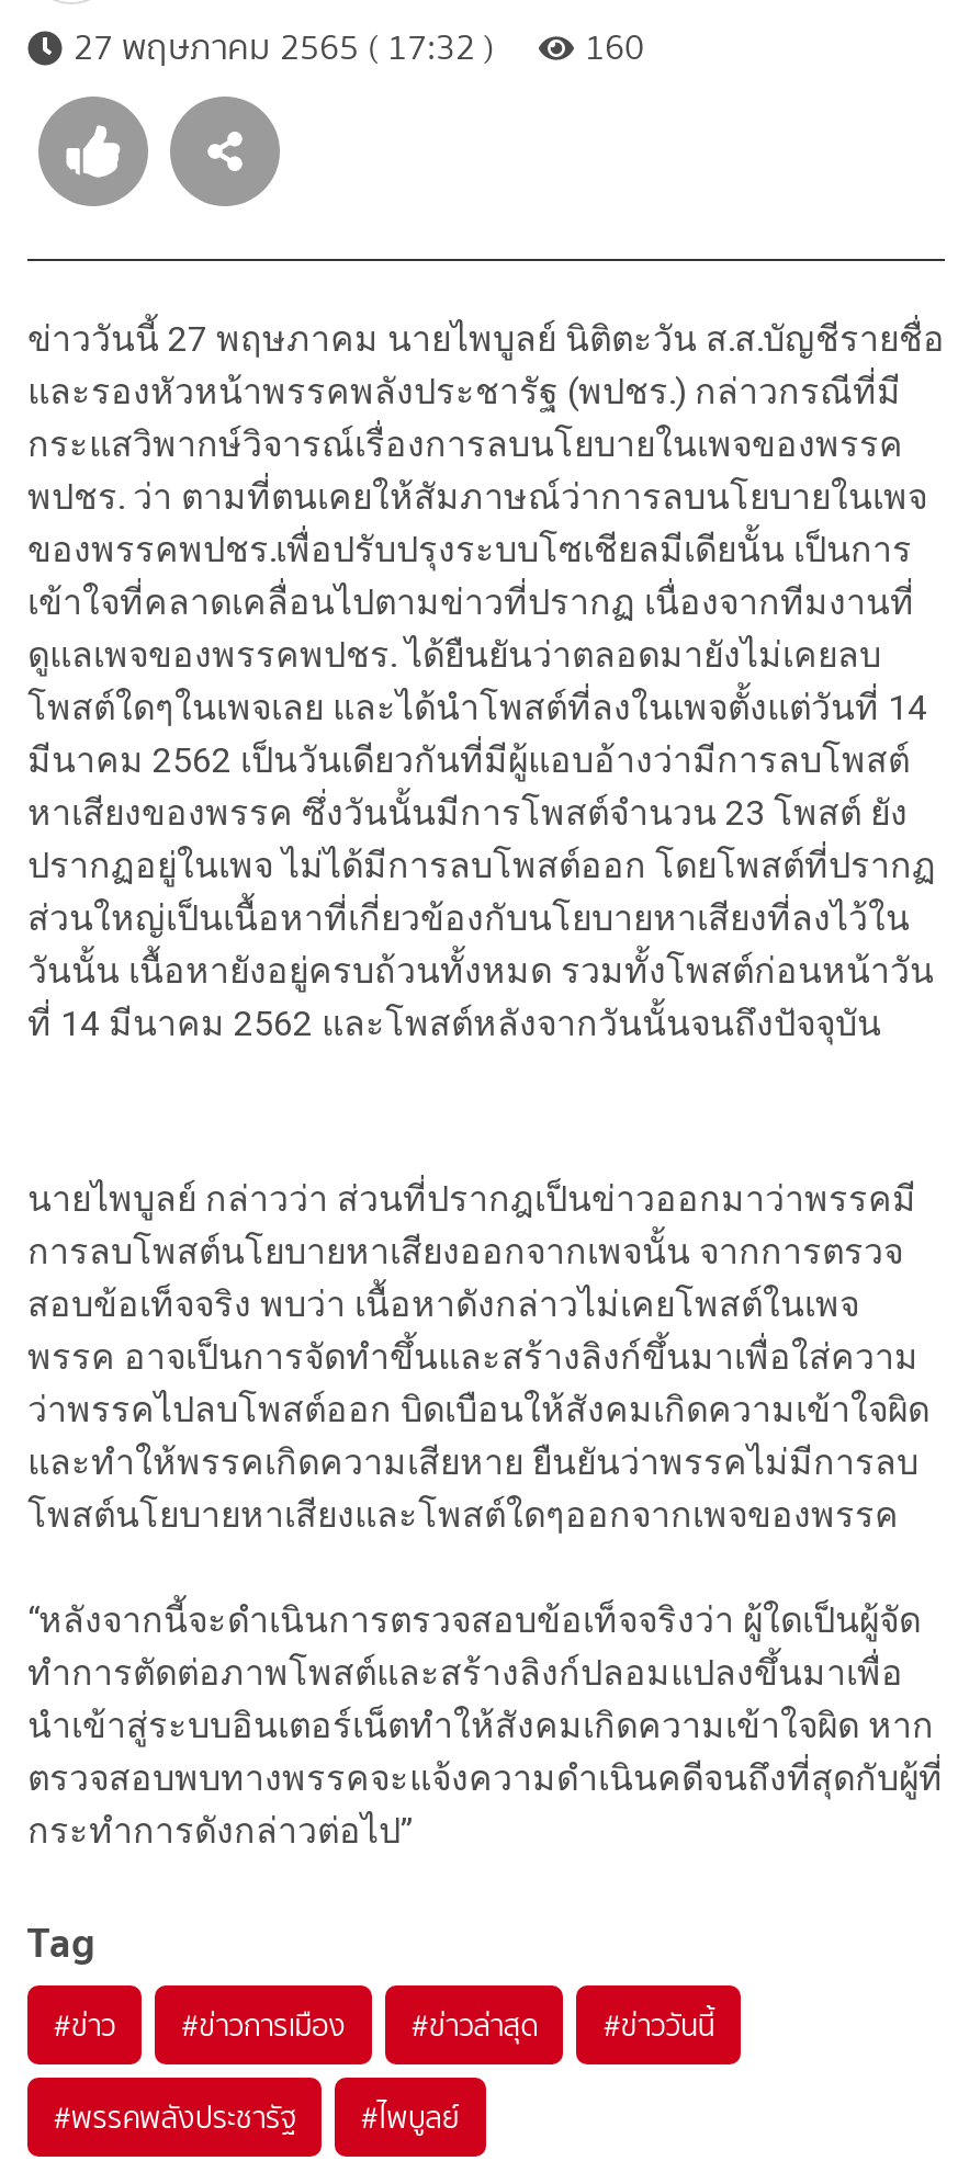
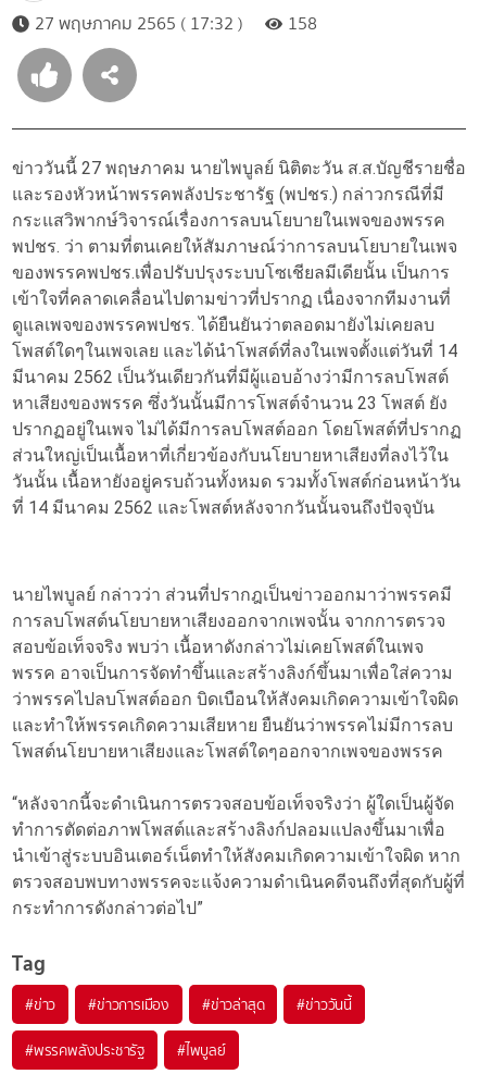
- 27 พฤษภาคม 2565 ( 17:32 ) 160
+ 27 พฤษภาคม 2565 ( 17:32 ) 158
